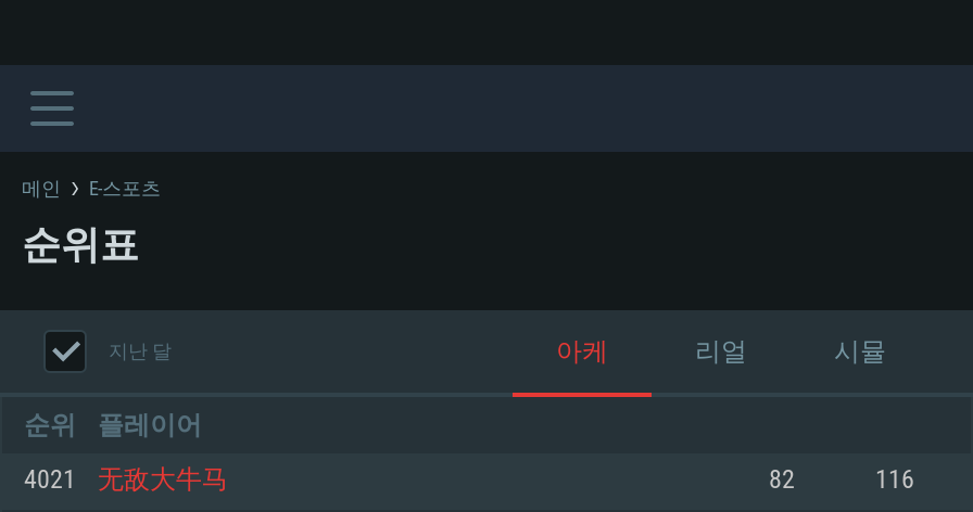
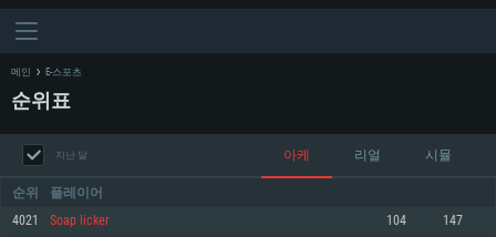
- 无敌大牛马
- 82
- 116
+ Soap licker
+ 104
+ 147
